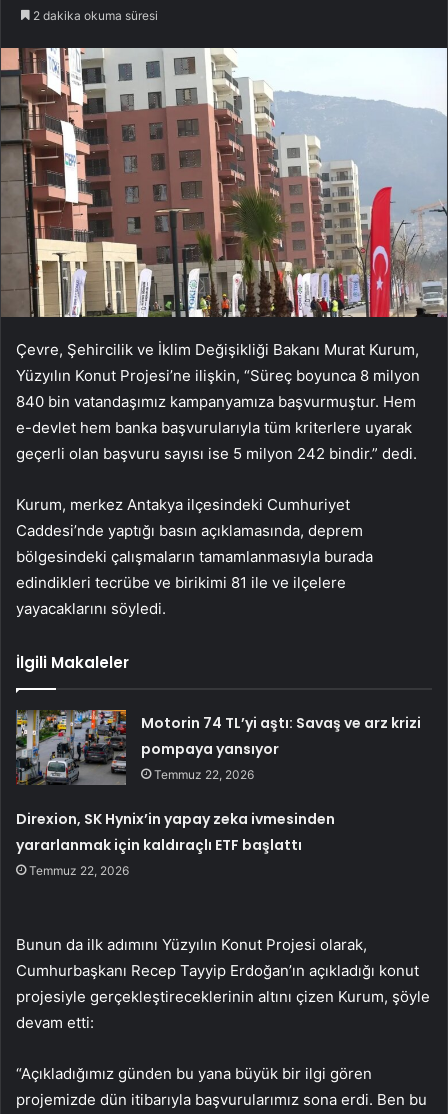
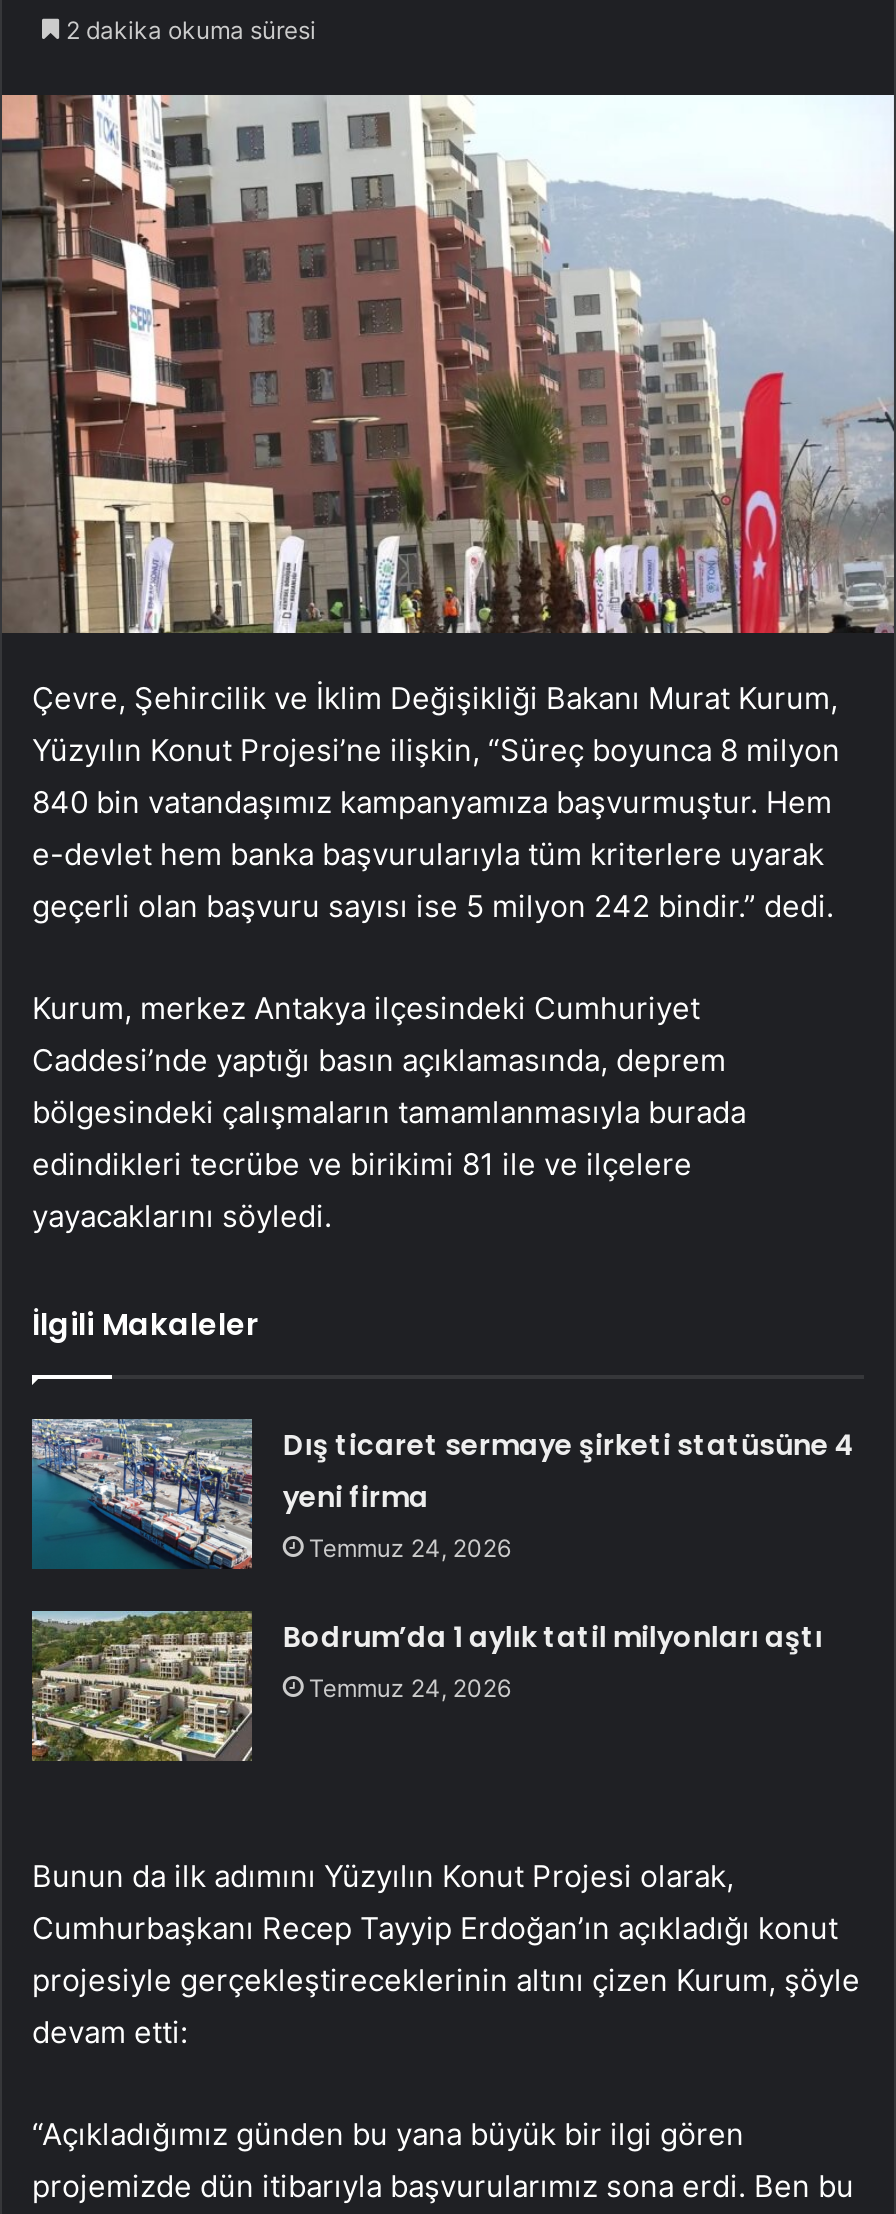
- [image]
- Motorin 74 TL’yi aştı: Savaş ve arz krizi
- pompaya yansıyor
- Temmuz 22, 2026
+ [image]
+ Dış ticaret sermaye şirketi statüsüne 4
+ yeni firma
+ Temmuz 24, 2026

- Direxion, SK Hynix’in yapay zeka ivmesinden
- yararlanmak için kaldıraçlı ETF başlattı
- Temmuz 22, 2026
+ Bodrum’da 1 aylık tatil milyonları aştı
+ Temmuz 24, 2026
